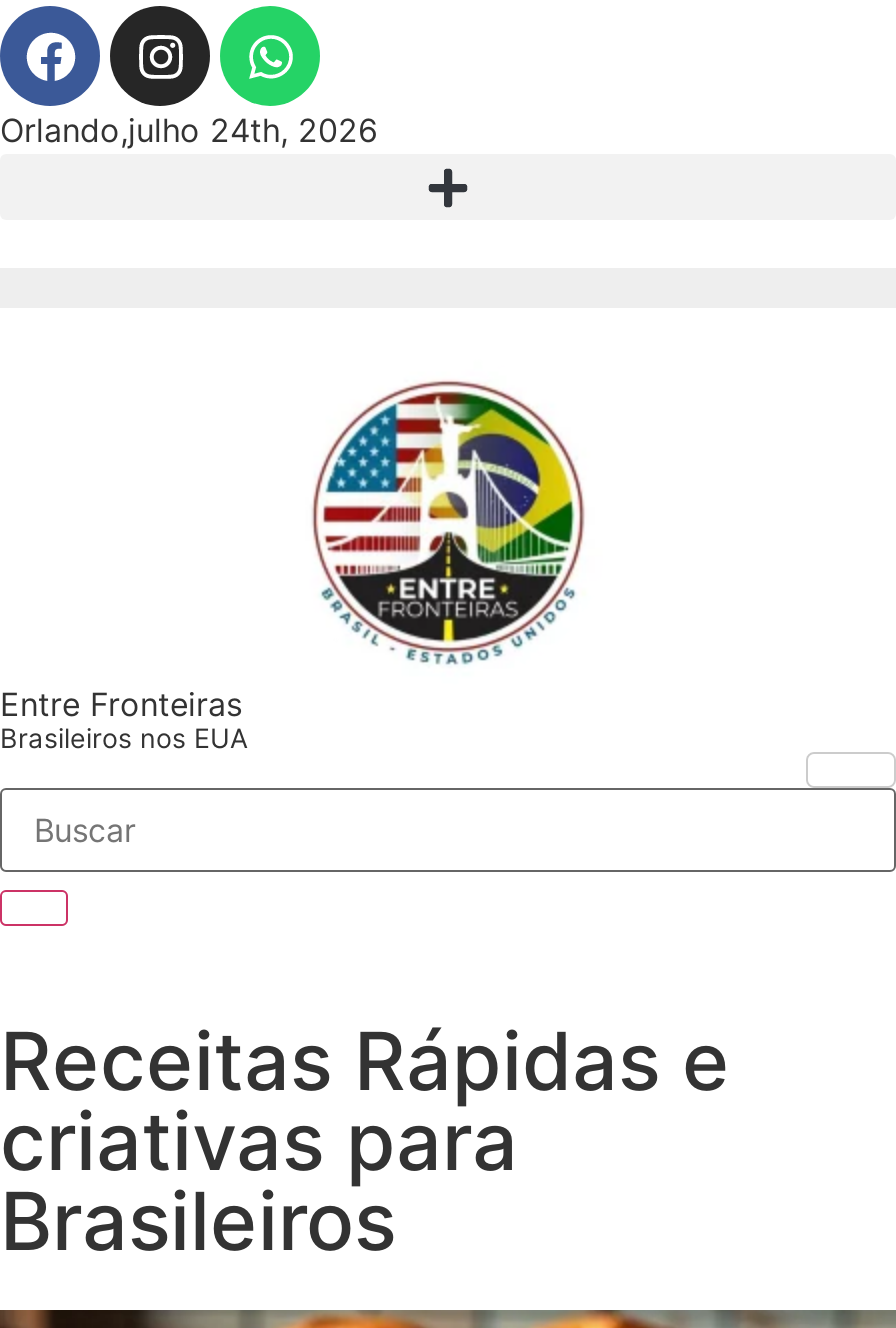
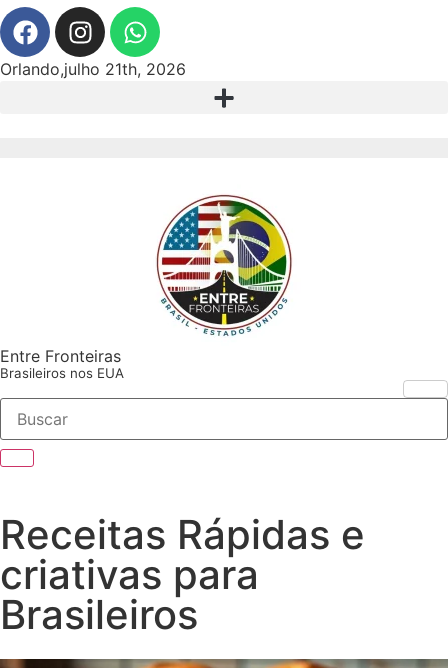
- Orlando,julho 24th, 2026
+ Orlando,julho 21th, 2026
